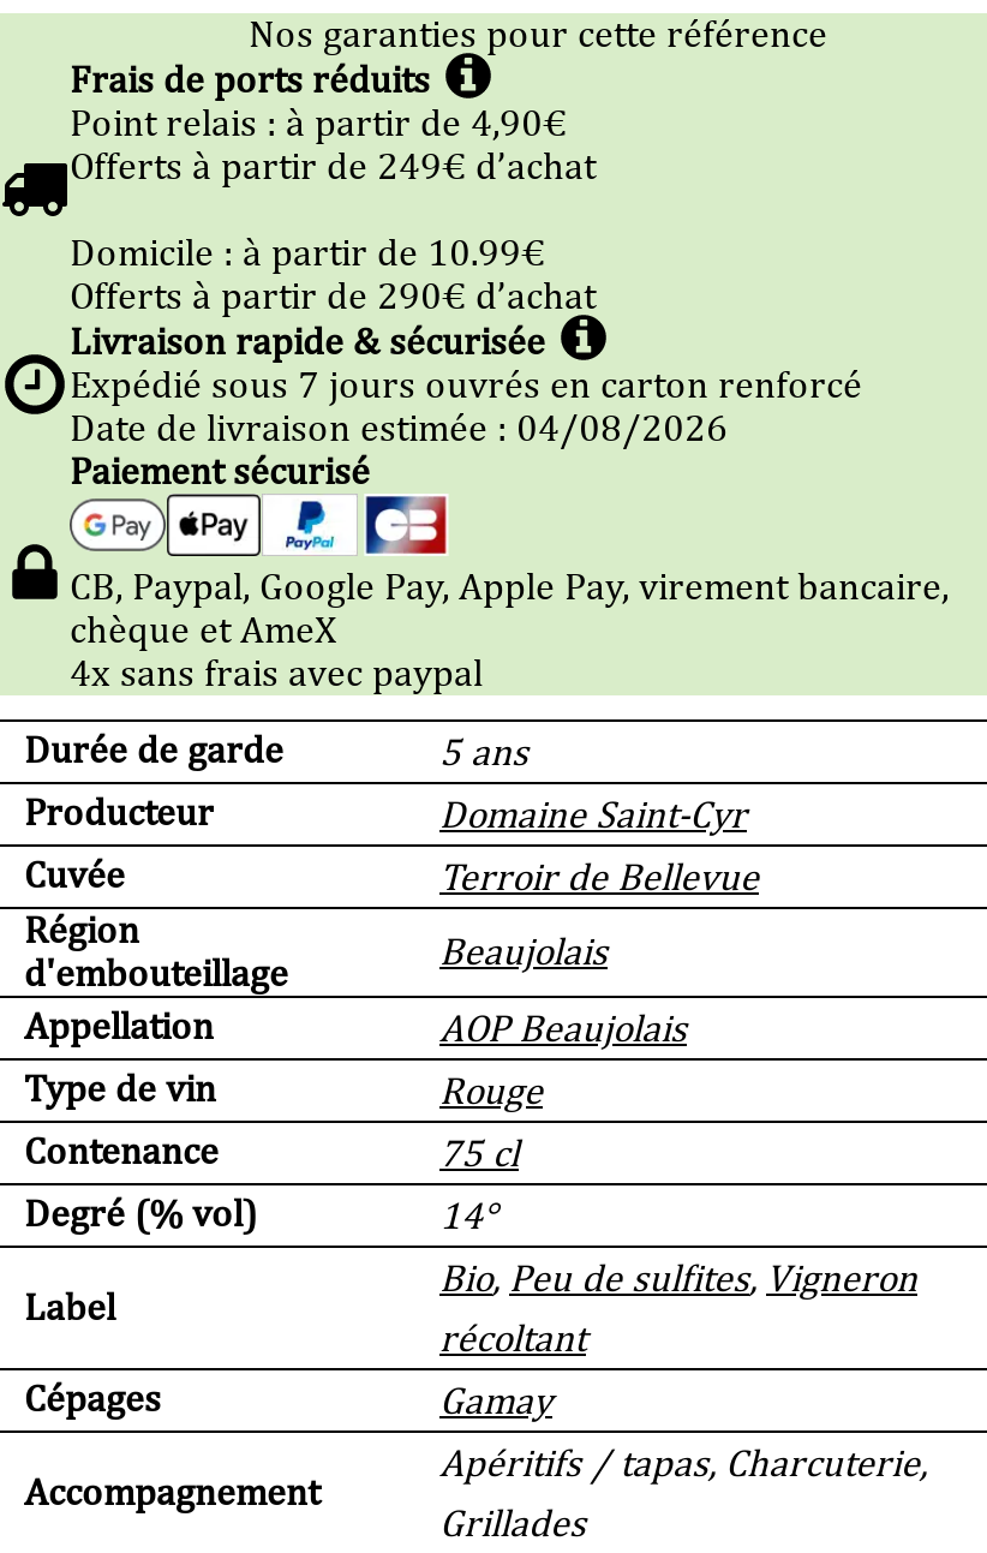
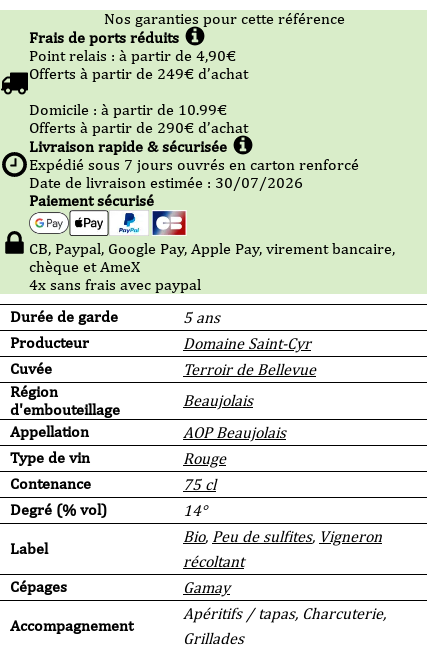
- Date de livraison estimée : 04/08/2026
+ Date de livraison estimée : 30/07/2026
